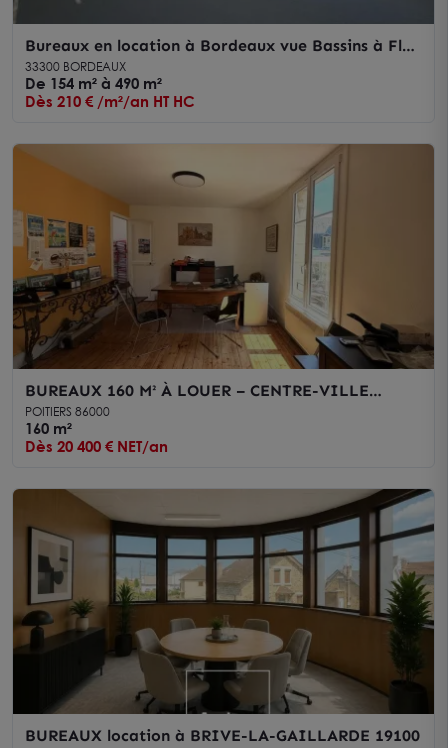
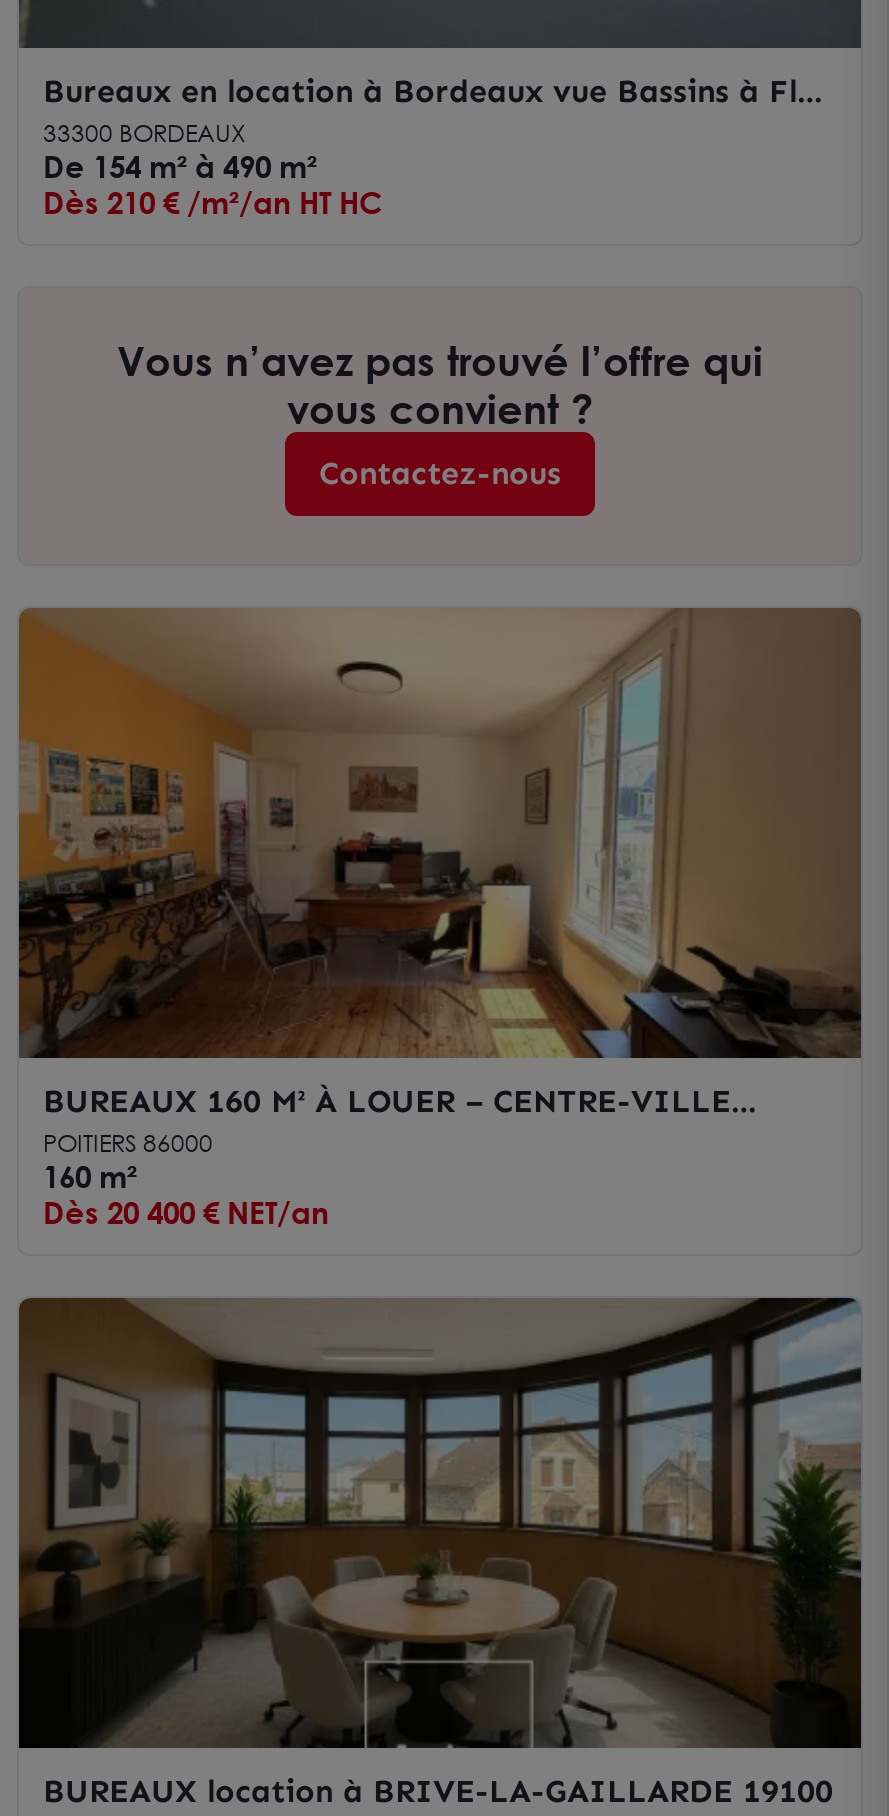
+ Vous n’avez pas trouvé l’offre qui
+ vous convient ?
+ Contactez-nous
